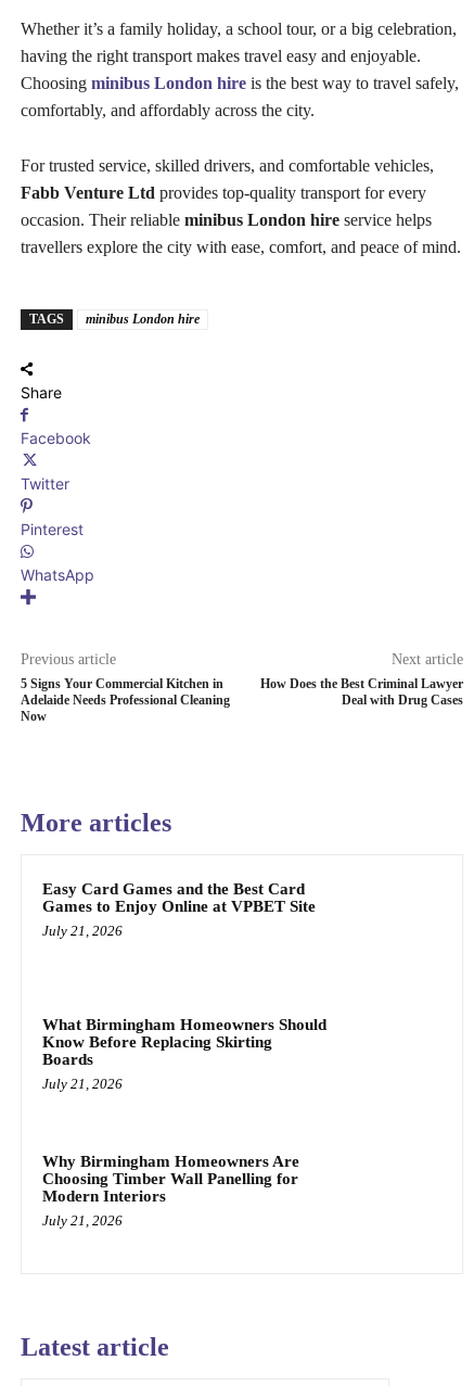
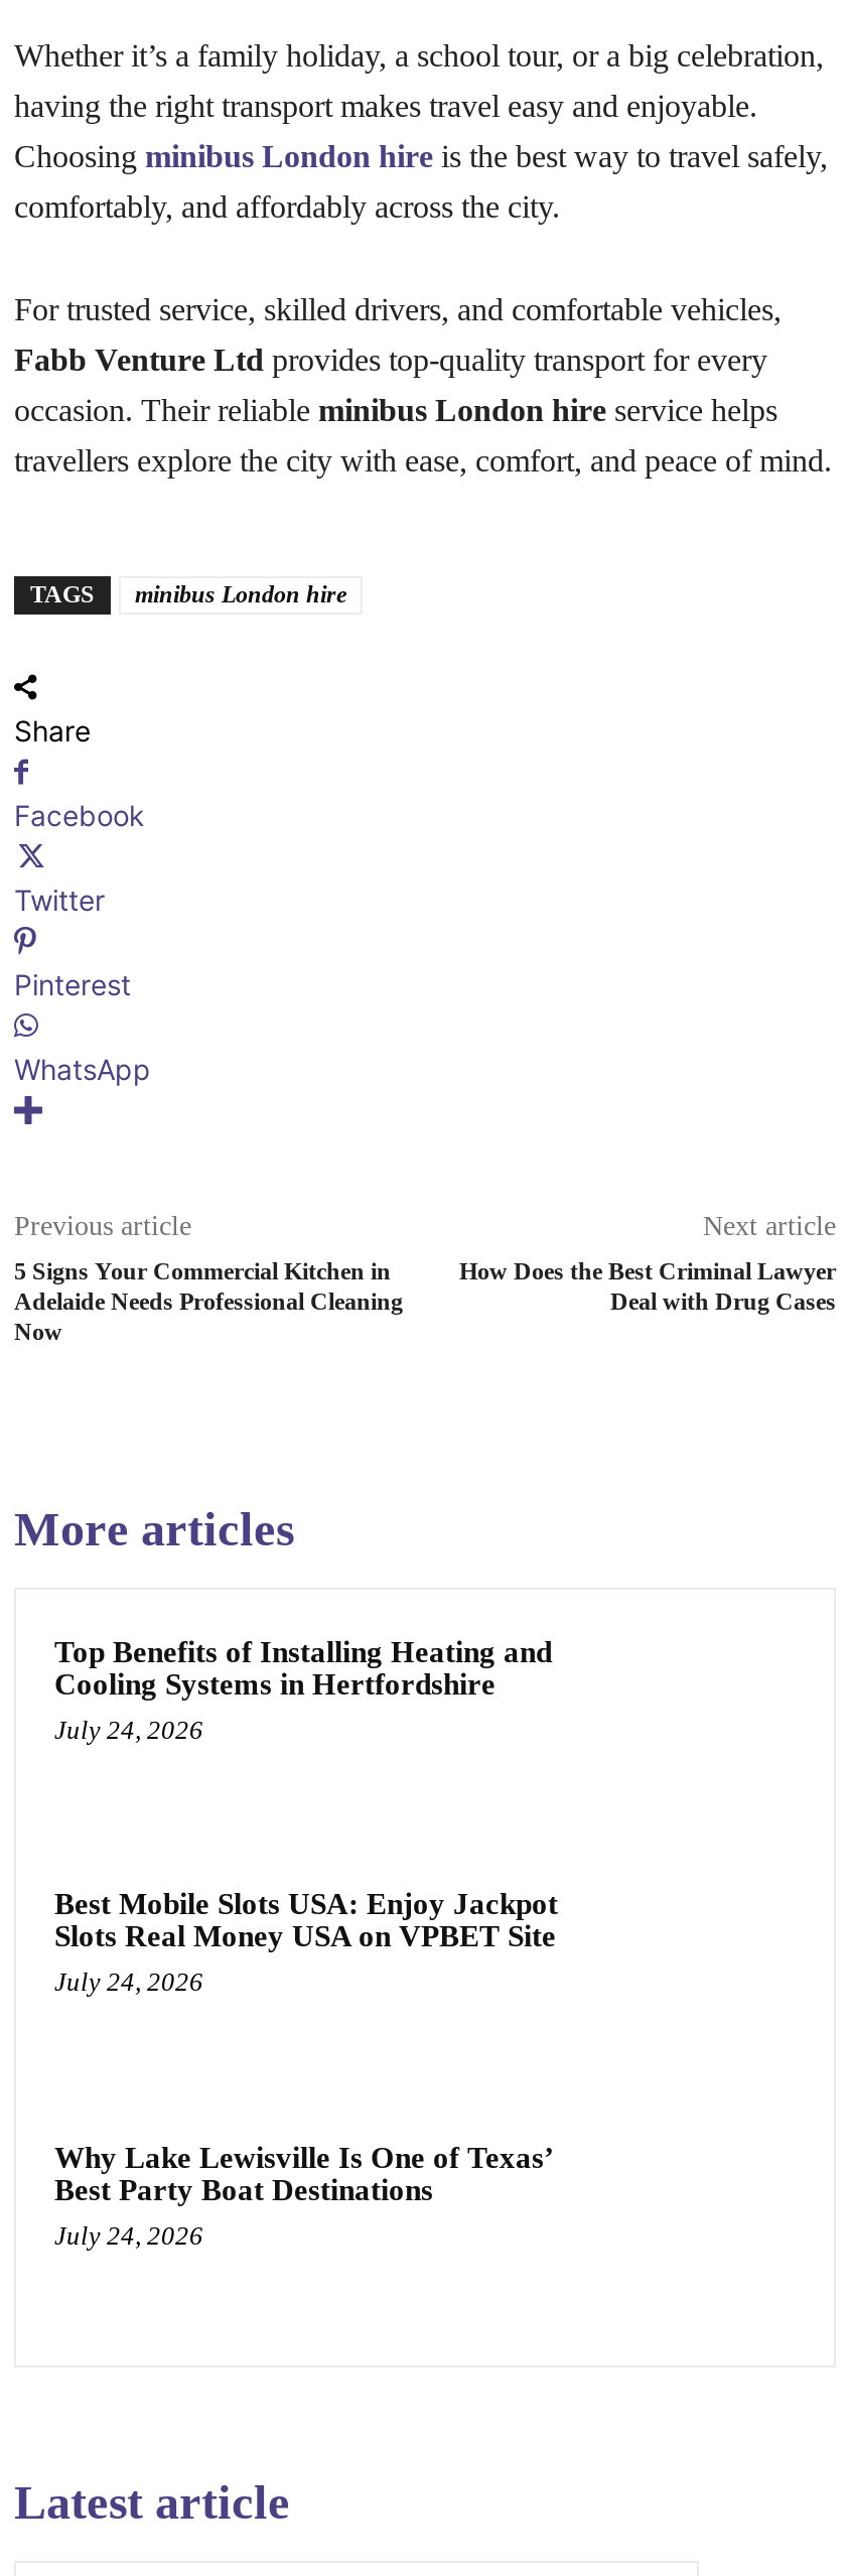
- Easy Card Games and the Best Card
- Games to Enjoy Online at VPBET Site
- July 21, 2026
+ Top Benefits of Installing Heating and
+ Cooling Systems in Hertfordshire
+ July 24, 2026

- What Birmingham Homeowners Should
- Know Before Replacing Skirting
- Boards
- July 21, 2026
+ Best Mobile Slots USA: Enjoy Jackpot
+ Slots Real Money USA on VPBET Site
+ July 24, 2026

- Why Birmingham Homeowners Are
- Choosing Timber Wall Panelling for
- Modern Interiors
- July 21, 2026
+ Why Lake Lewisville Is One of Texas’
+ Best Party Boat Destinations
+ July 24, 2026
